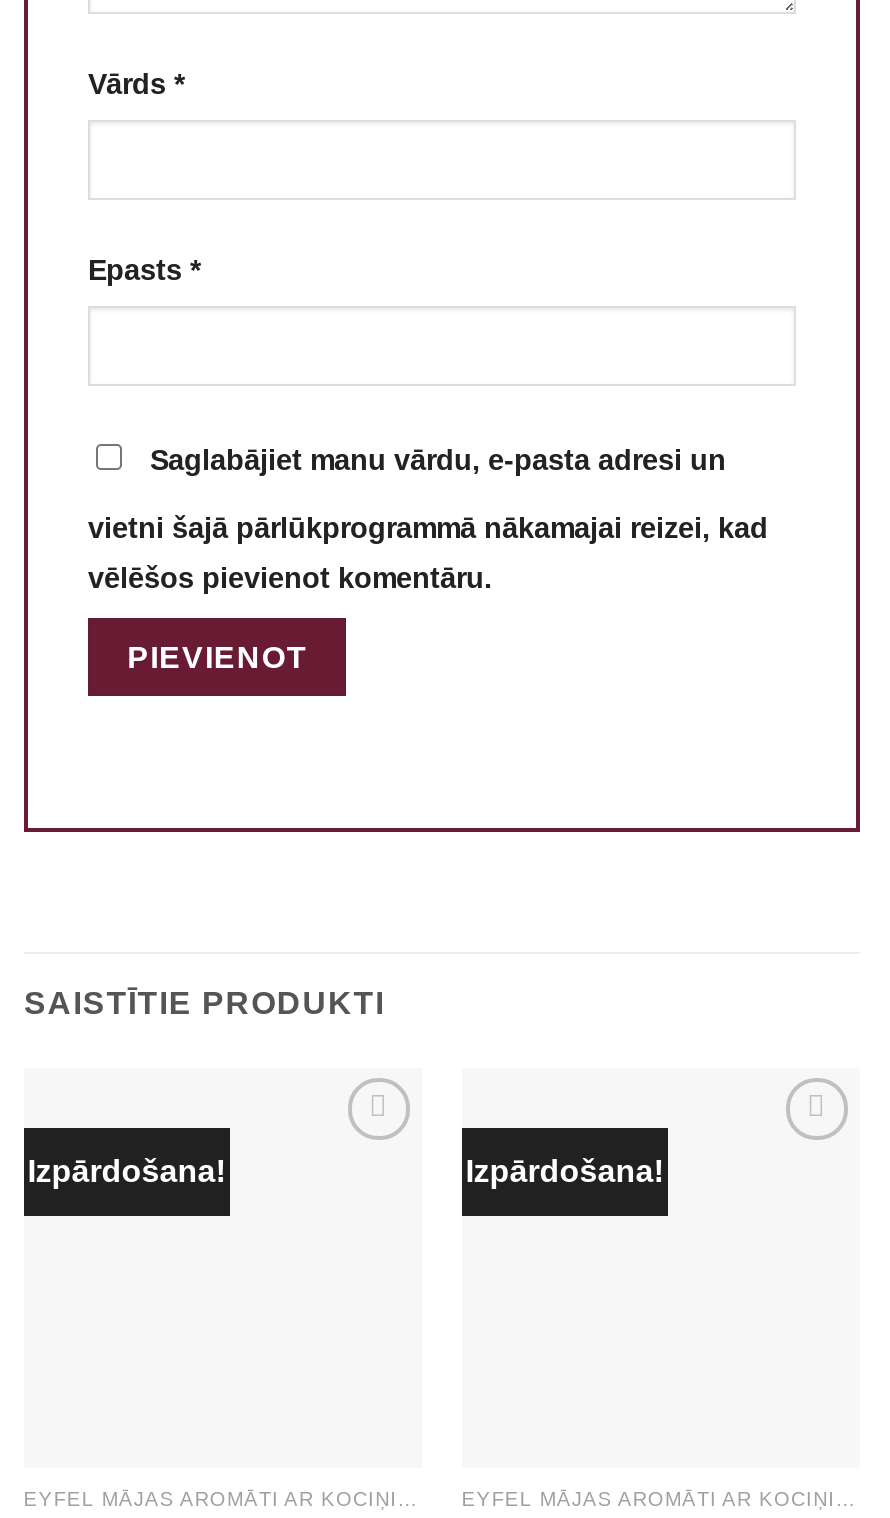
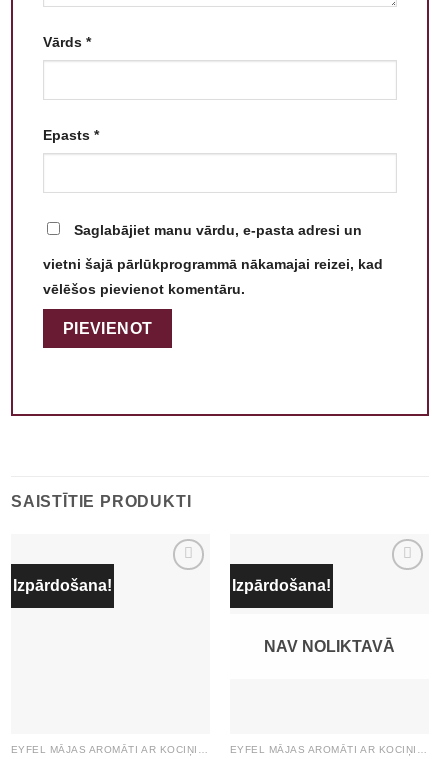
+ NAV NOLIKTAVĀ
